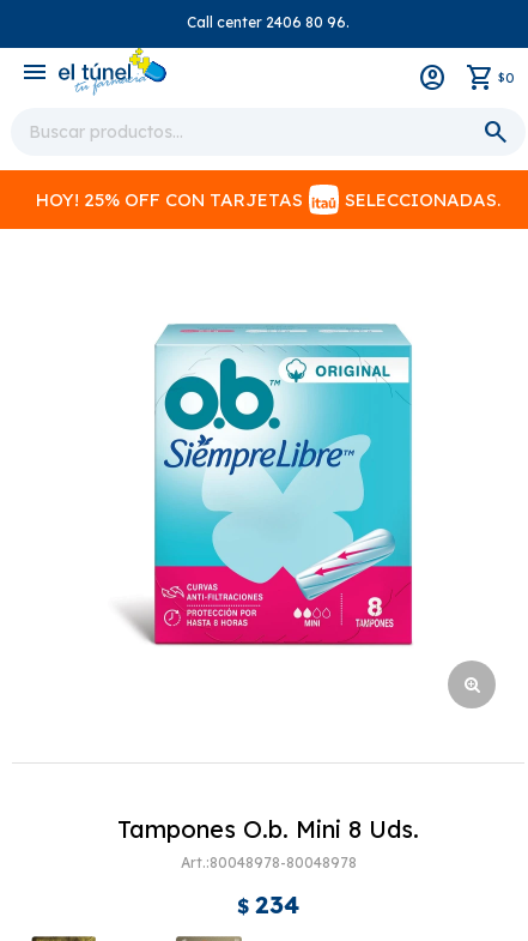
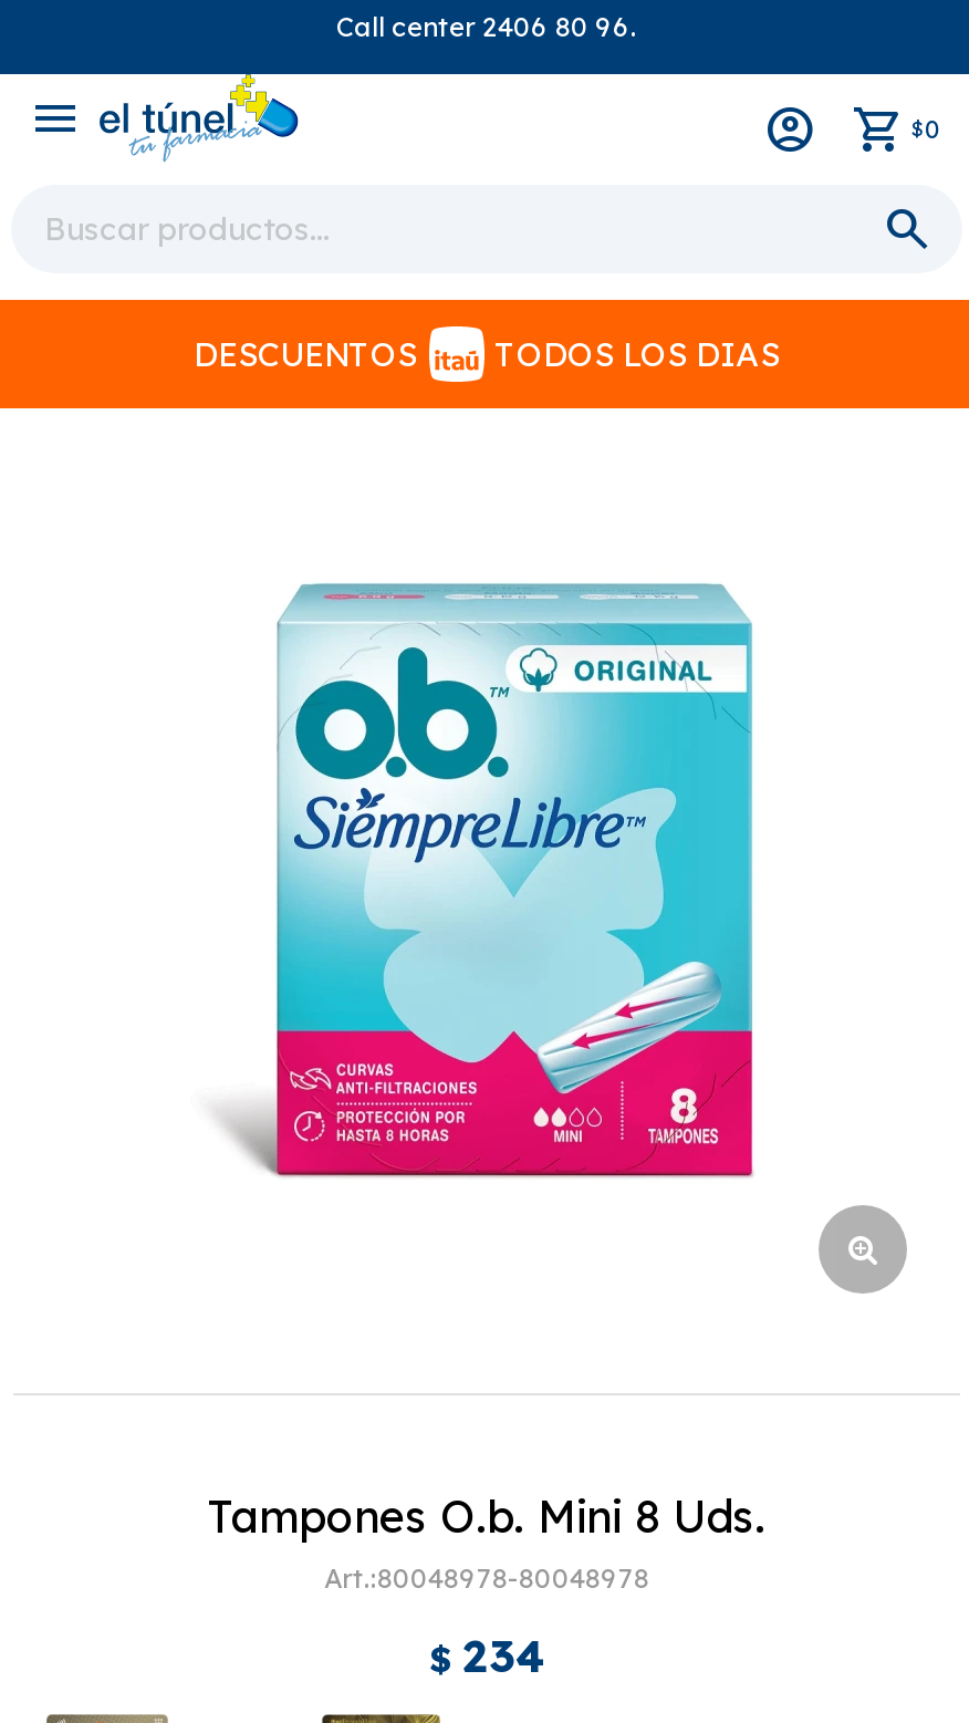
- HOY! 25% OFF CON TARJETAS
- SELECCIONADAS.
+ DESCUENTOS
+ TODOS LOS DIAS
